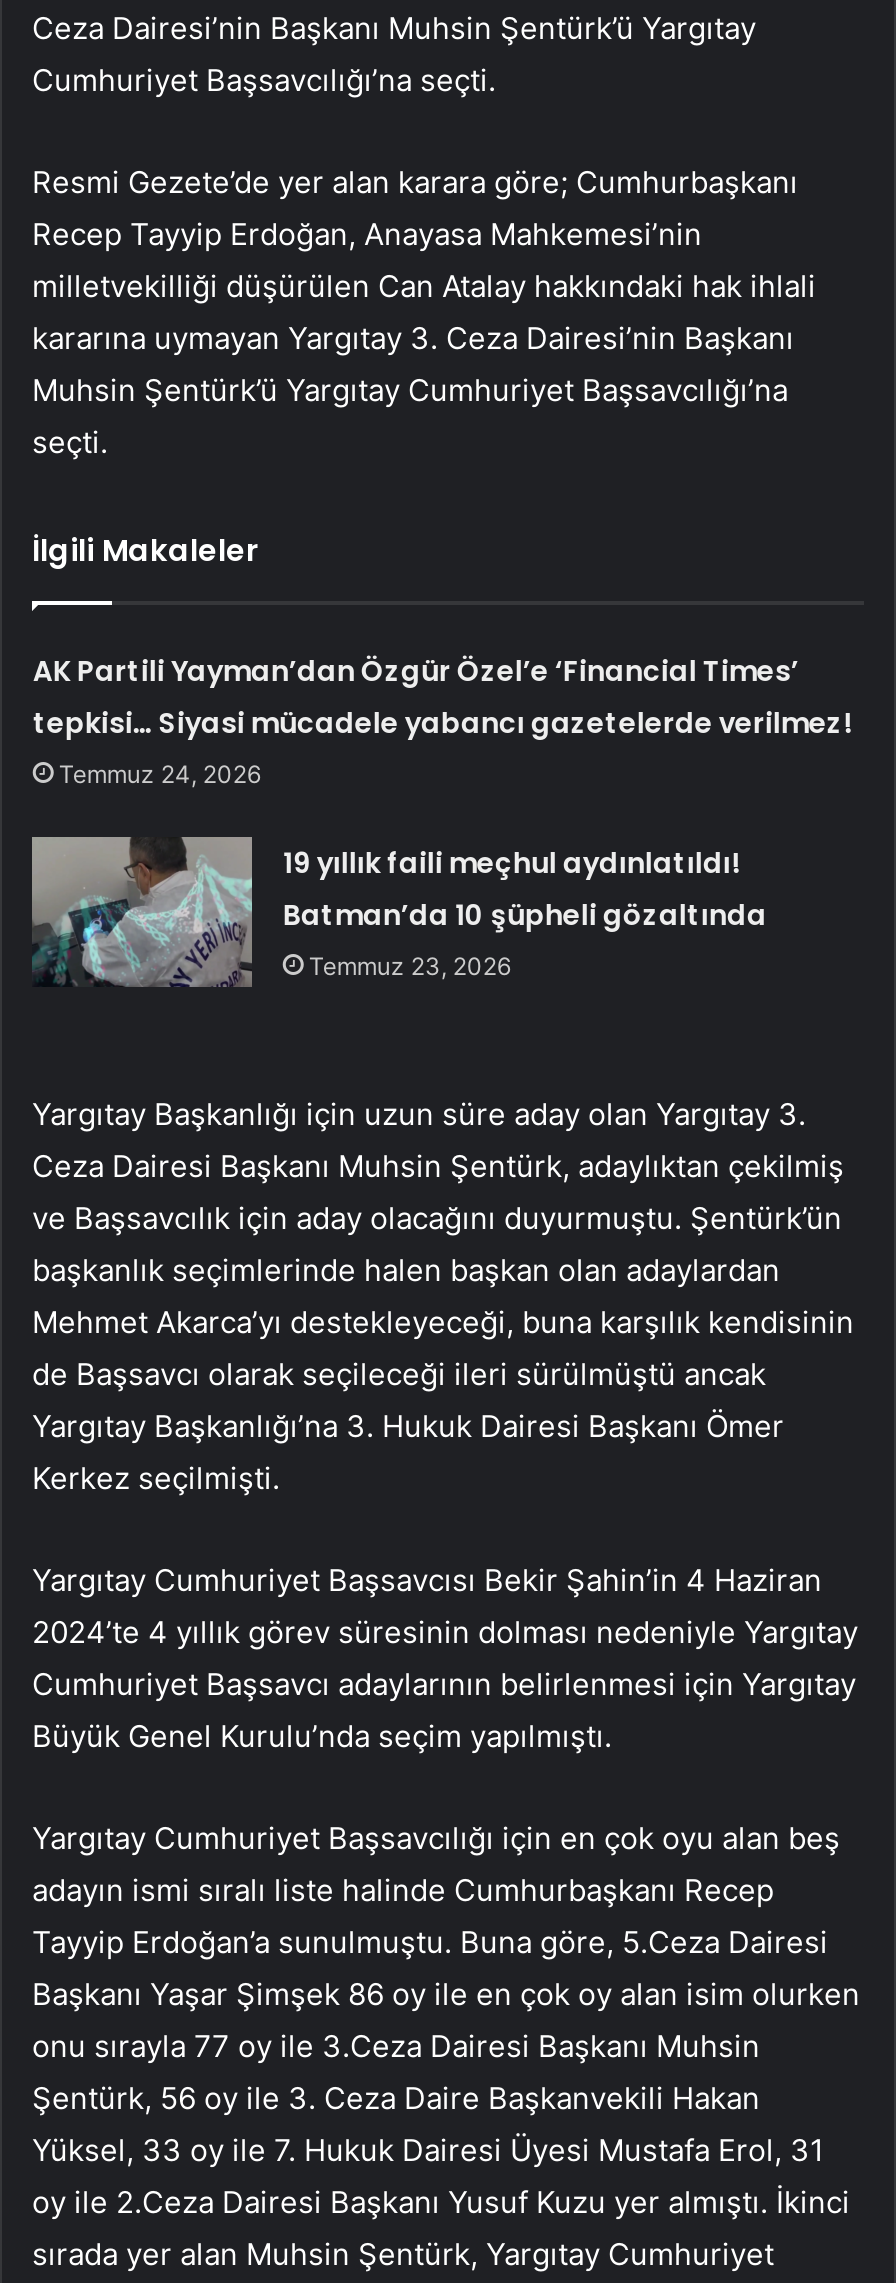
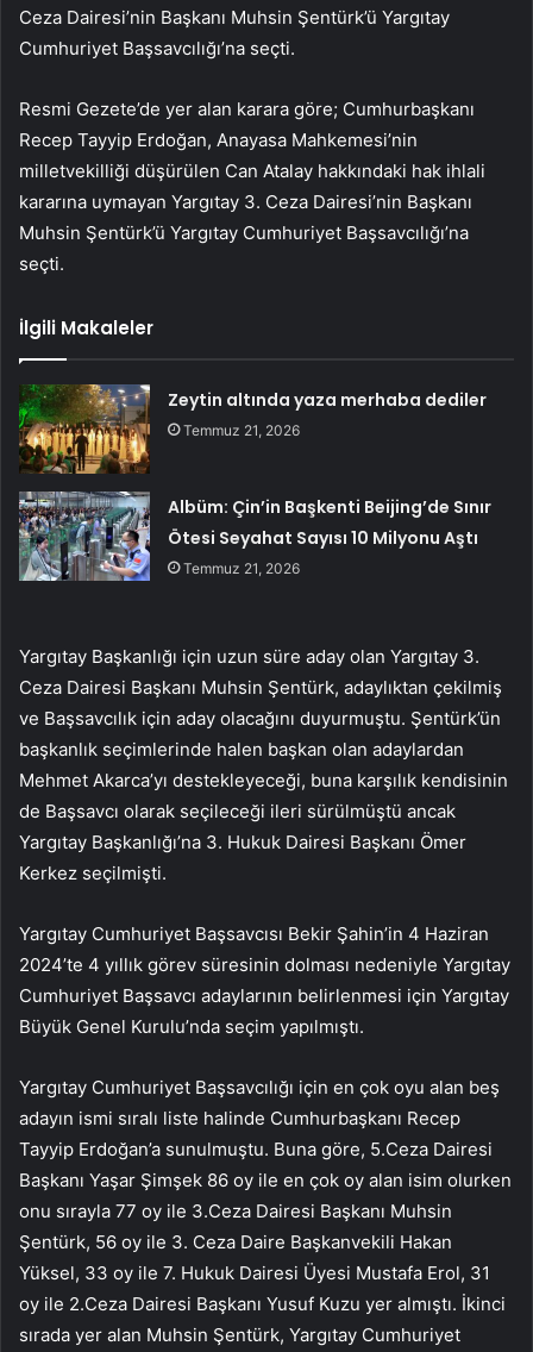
- AK Partili Yayman’dan Özgür Özel’e ‘Financial Times’
- tepkisi… Siyasi mücadele yabancı gazetelerde verilmez!
- Temmuz 24, 2026
+ Zeytin altında yaza merhaba dediler
+ Temmuz 21, 2026

- [image]
- 19 yıllık faili meçhul aydınlatıldı!
- Batman’da 10 şüpheli gözaltında
- Temmuz 23, 2026
+ [image]
+ Albüm: Çin’in Başkenti Beijing’de Sınır
+ Ötesi Seyahat Sayısı 10 Milyonu Aştı
+ Temmuz 21, 2026
